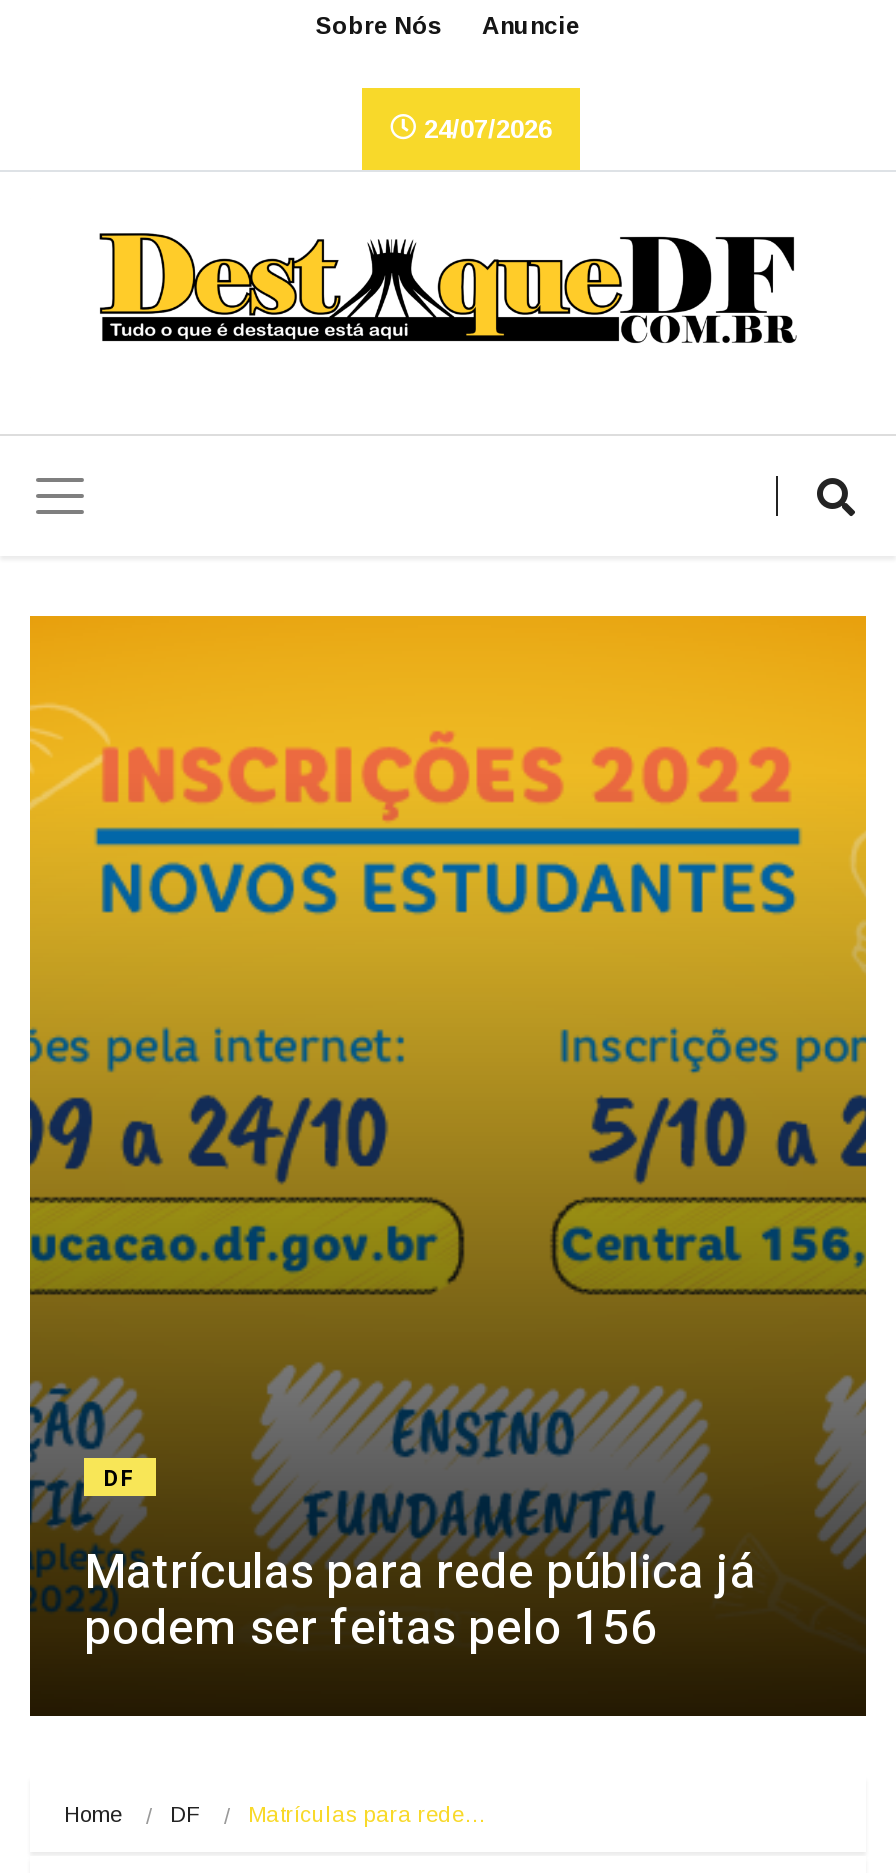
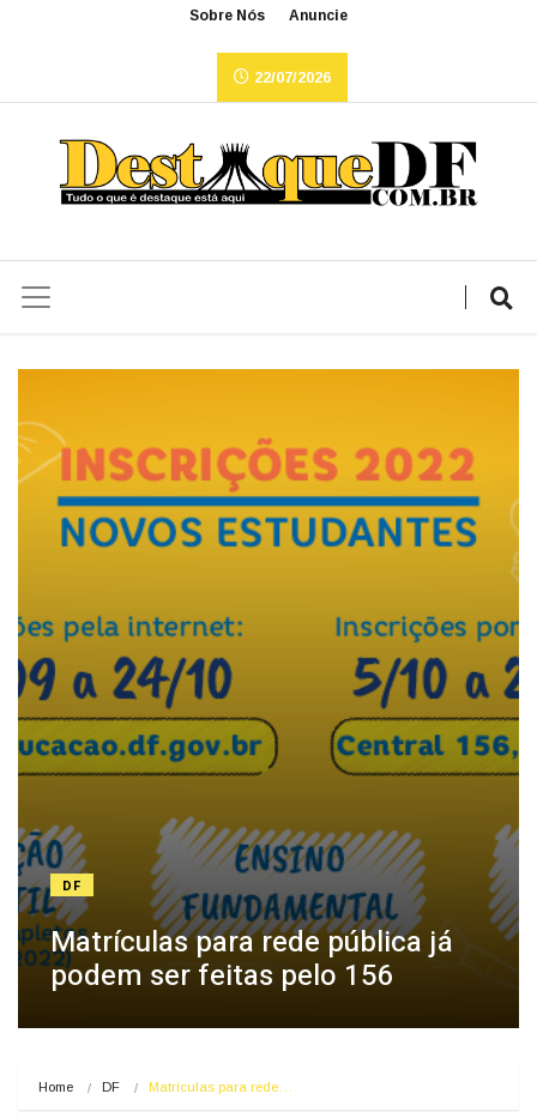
- 24/07/2026
+ 22/07/2026
